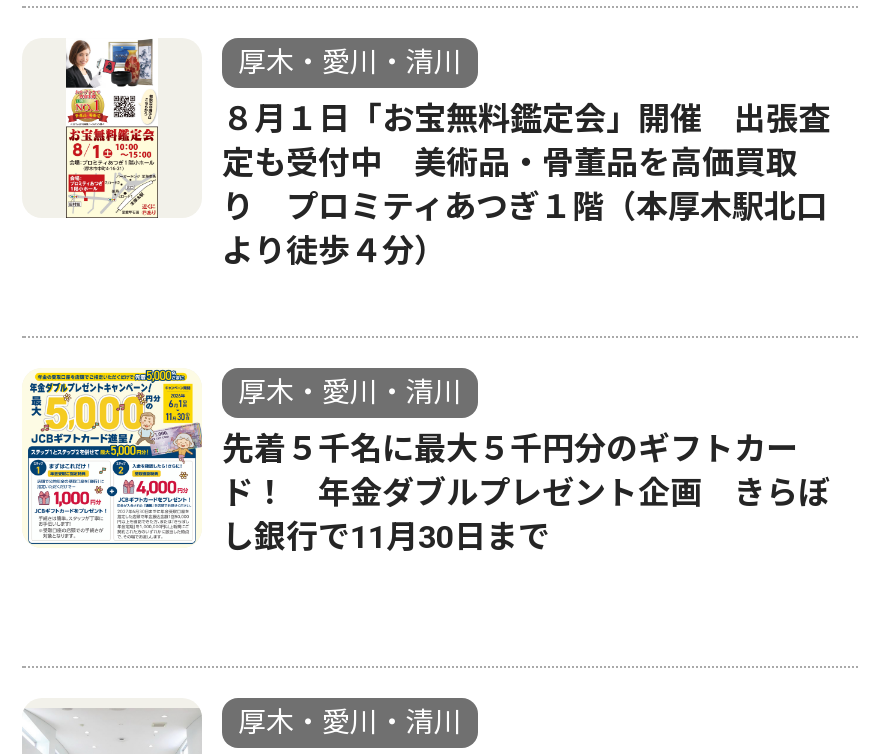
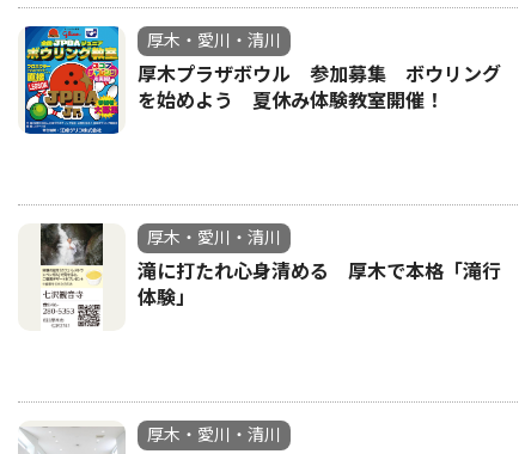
- [image]
- ８月１日「お宝無料鑑定会」開催 出張査
- 定も受付中 美術品・骨董品を高価買取
- り プロミティあつぎ１階（本厚木駅北口
- より徒歩４分）
+ [image]
+ 厚木プラザボウル 参加募集 ボウリング
+ を始めよう 夏休み体験教室開催！

- [image]
- 先着５千名に最大５千円分のギフトカー
- ド！ 年金ダブルプレゼント企画 きらぼ
- し銀行で11月30日まで
+ [image]
+ 滝に打たれ心身清める 厚木で本格「滝行
+ 体験」
